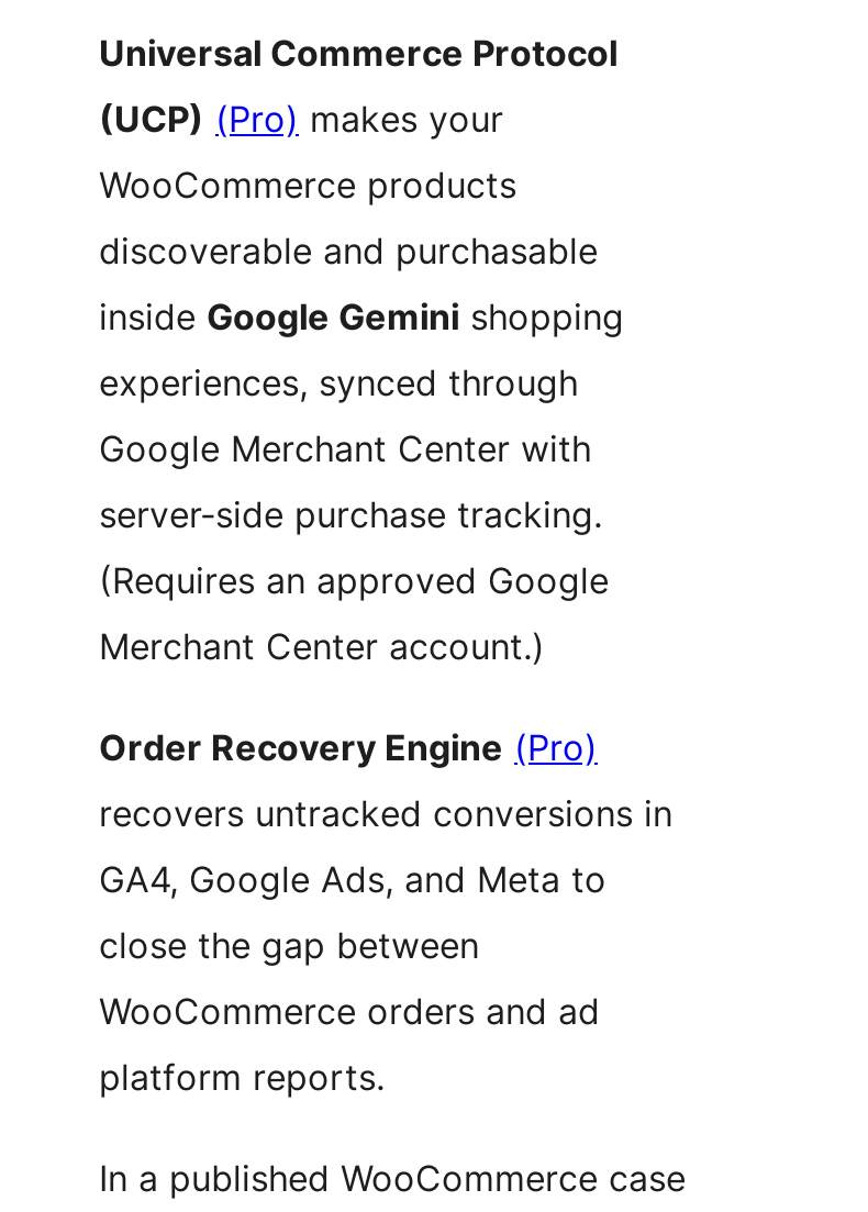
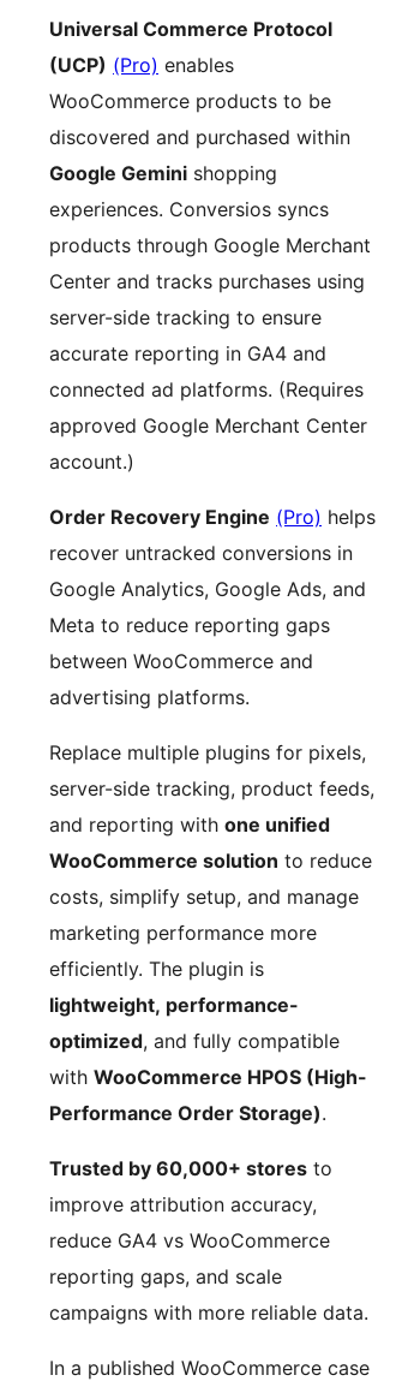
- (UCP) (Pro) makes your
- WooCommerce products
- discoverable and purchasable
- inside Google Gemini shopping
- experiences, synced through
- Google Merchant Center with
- server-side purchase tracking.
- (Requires an approved Google
- Merchant Center account.)
- Order Recovery Engine (Pro)
- recovers untracked conversions in
- GA4, Google Ads, and Meta to
- close the gap between
- WooCommerce orders and ad
- platform reports.
+ (UCP) (Pro) enables
+ WooCommerce products to be
+ discovered and purchased within
+ Google Gemini shopping
+ experiences. Conversios syncs
+ products through Google Merchant
+ Center and tracks purchases using
+ server-side tracking to ensure
+ accurate reporting in GA4 and
+ connected ad platforms. (Requires
+ approved Google Merchant Center
+ account.)
+ Order Recovery Engine (Pro) helps
+ recover untracked conversions in
+ Google Analytics, Google Ads, and
+ Meta to reduce reporting gaps
+ between WooCommerce and
+ advertising platforms.
+ Replace multiple plugins for pixels,
+ server-side tracking, product feeds,
+ and reporting with one unified
+ WooCommerce solution to reduce
+ costs, simplify setup, and manage
+ marketing performance more
+ efficiently. The plugin is
+ lightweight, performance-
+ optimized, and fully compatible
+ with WooCommerce HPOS (High-
+ Performance Order Storage).
+ Trusted by 60,000+ stores to
+ improve attribution accuracy,
+ reduce GA4 vs WooCommerce
+ reporting gaps, and scale
+ campaigns with more reliable data.
